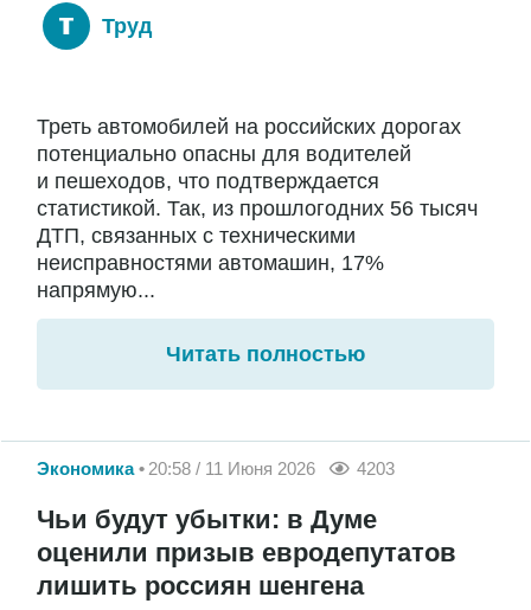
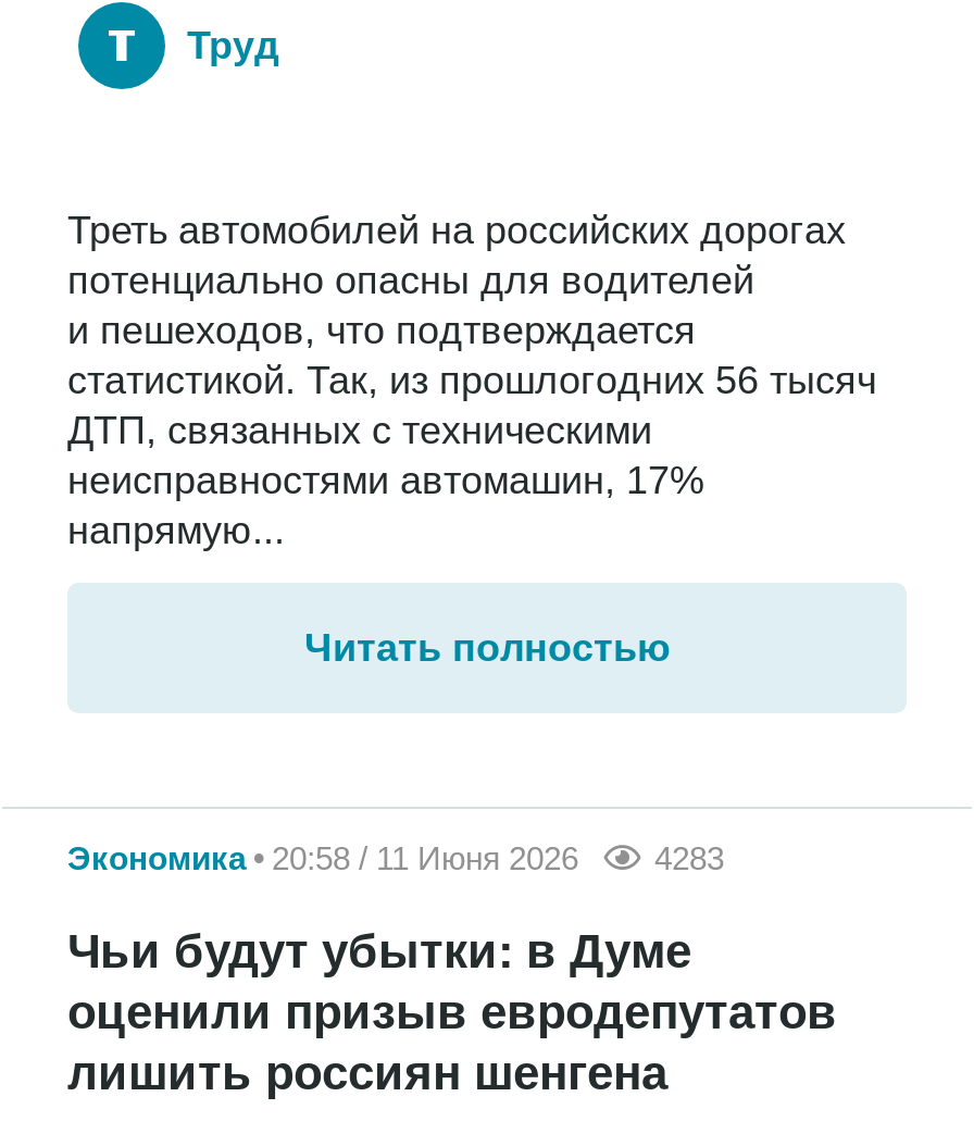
- 4203
+ 4283
